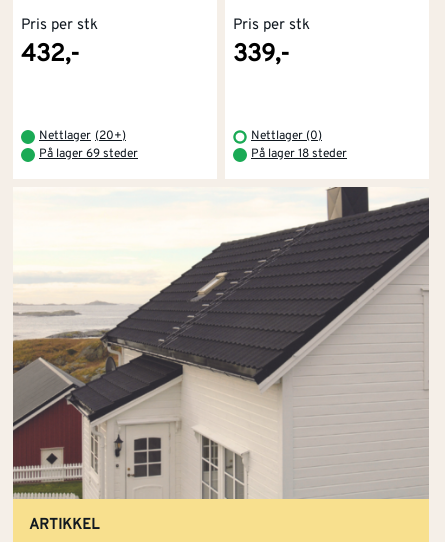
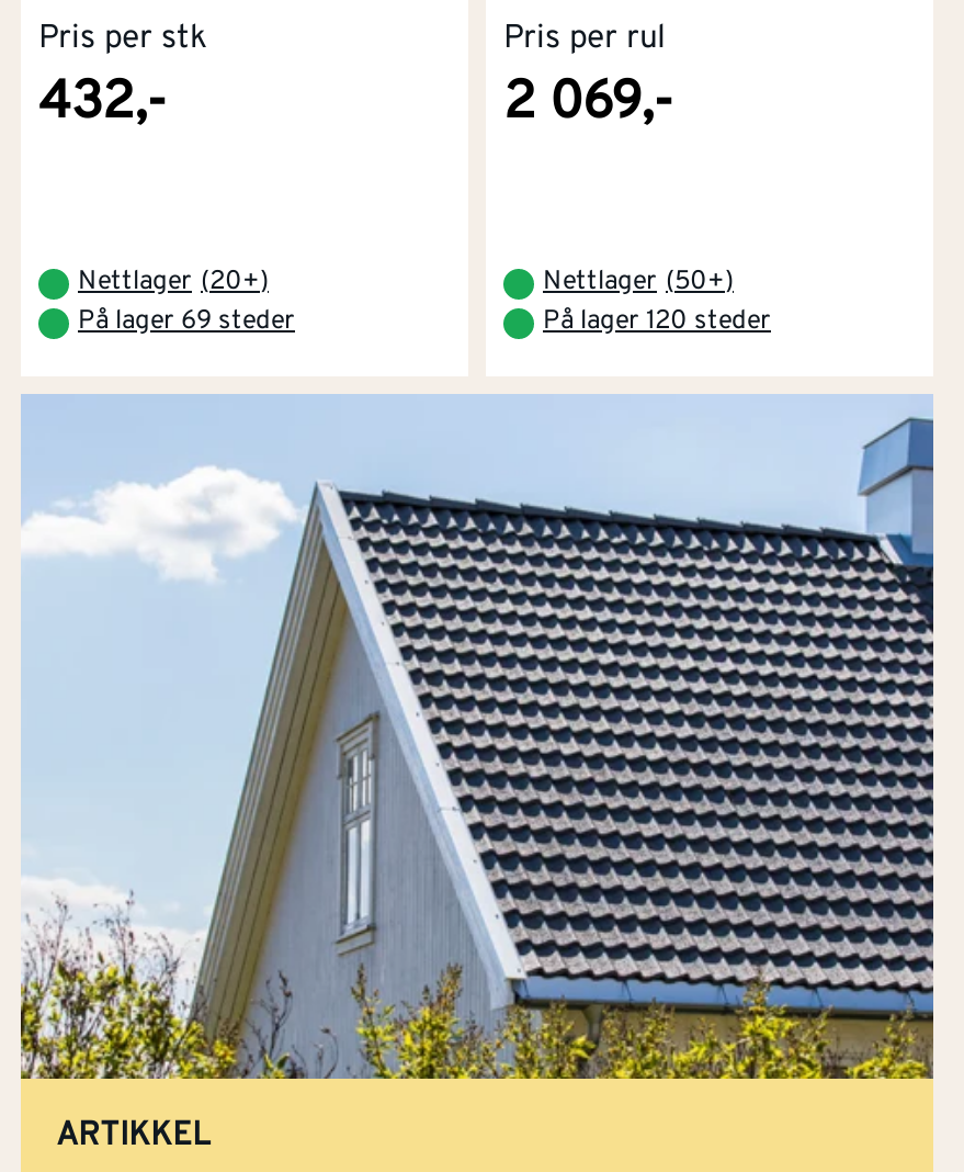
- Pris per stk
- 339,-
+ Pris per rul
+ 2 069,-

- Nettlager (0)
- På lager 18 steder
+ Nettlager (50+)
+ På lager 120 steder

- [image]
+ [image]
